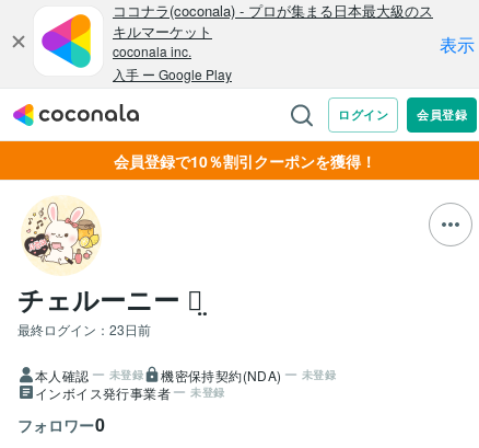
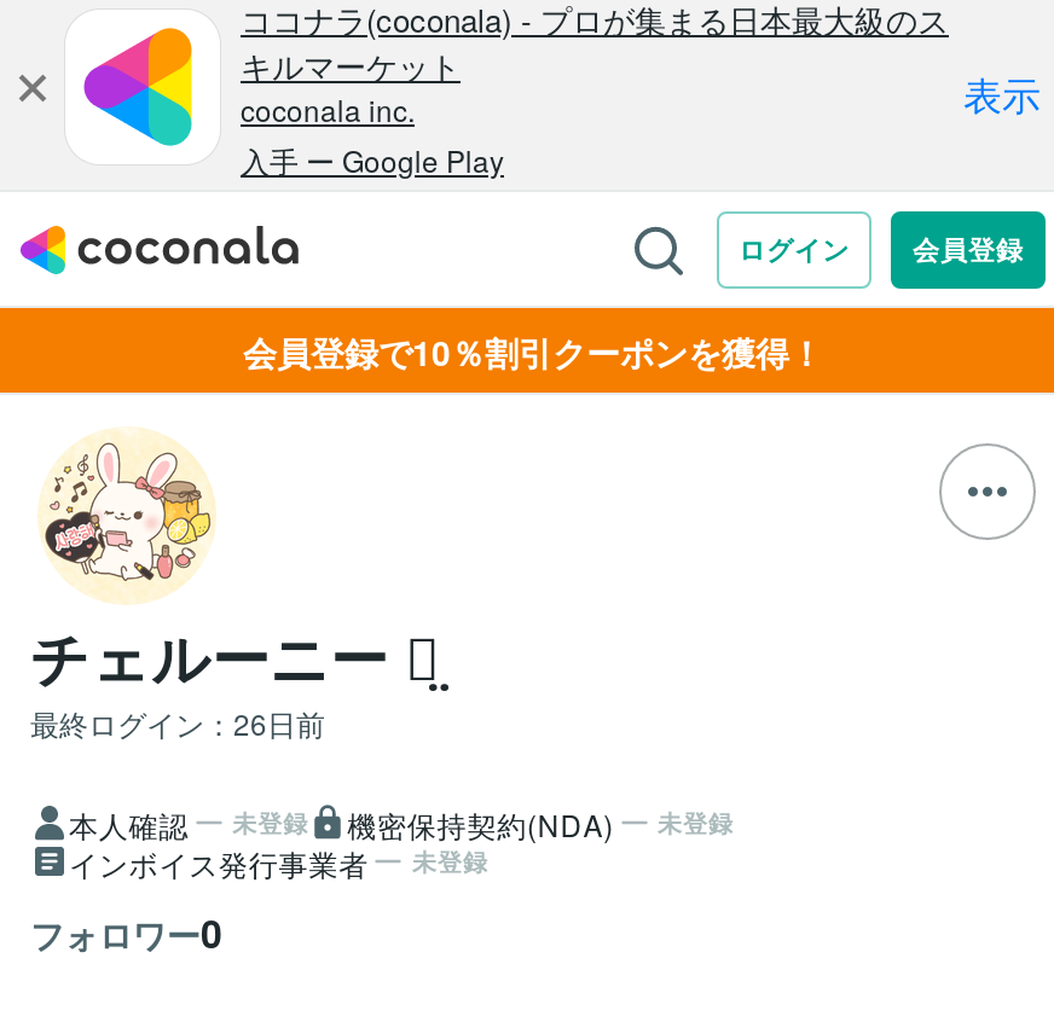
- 最終ログイン：23日前
+ 最終ログイン：26日前
